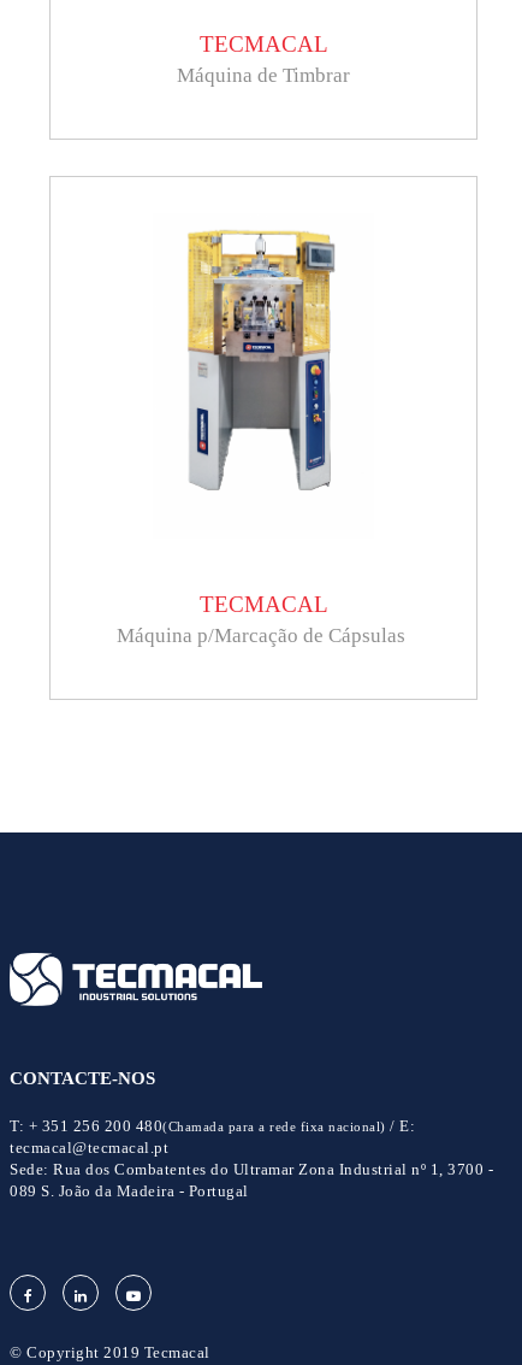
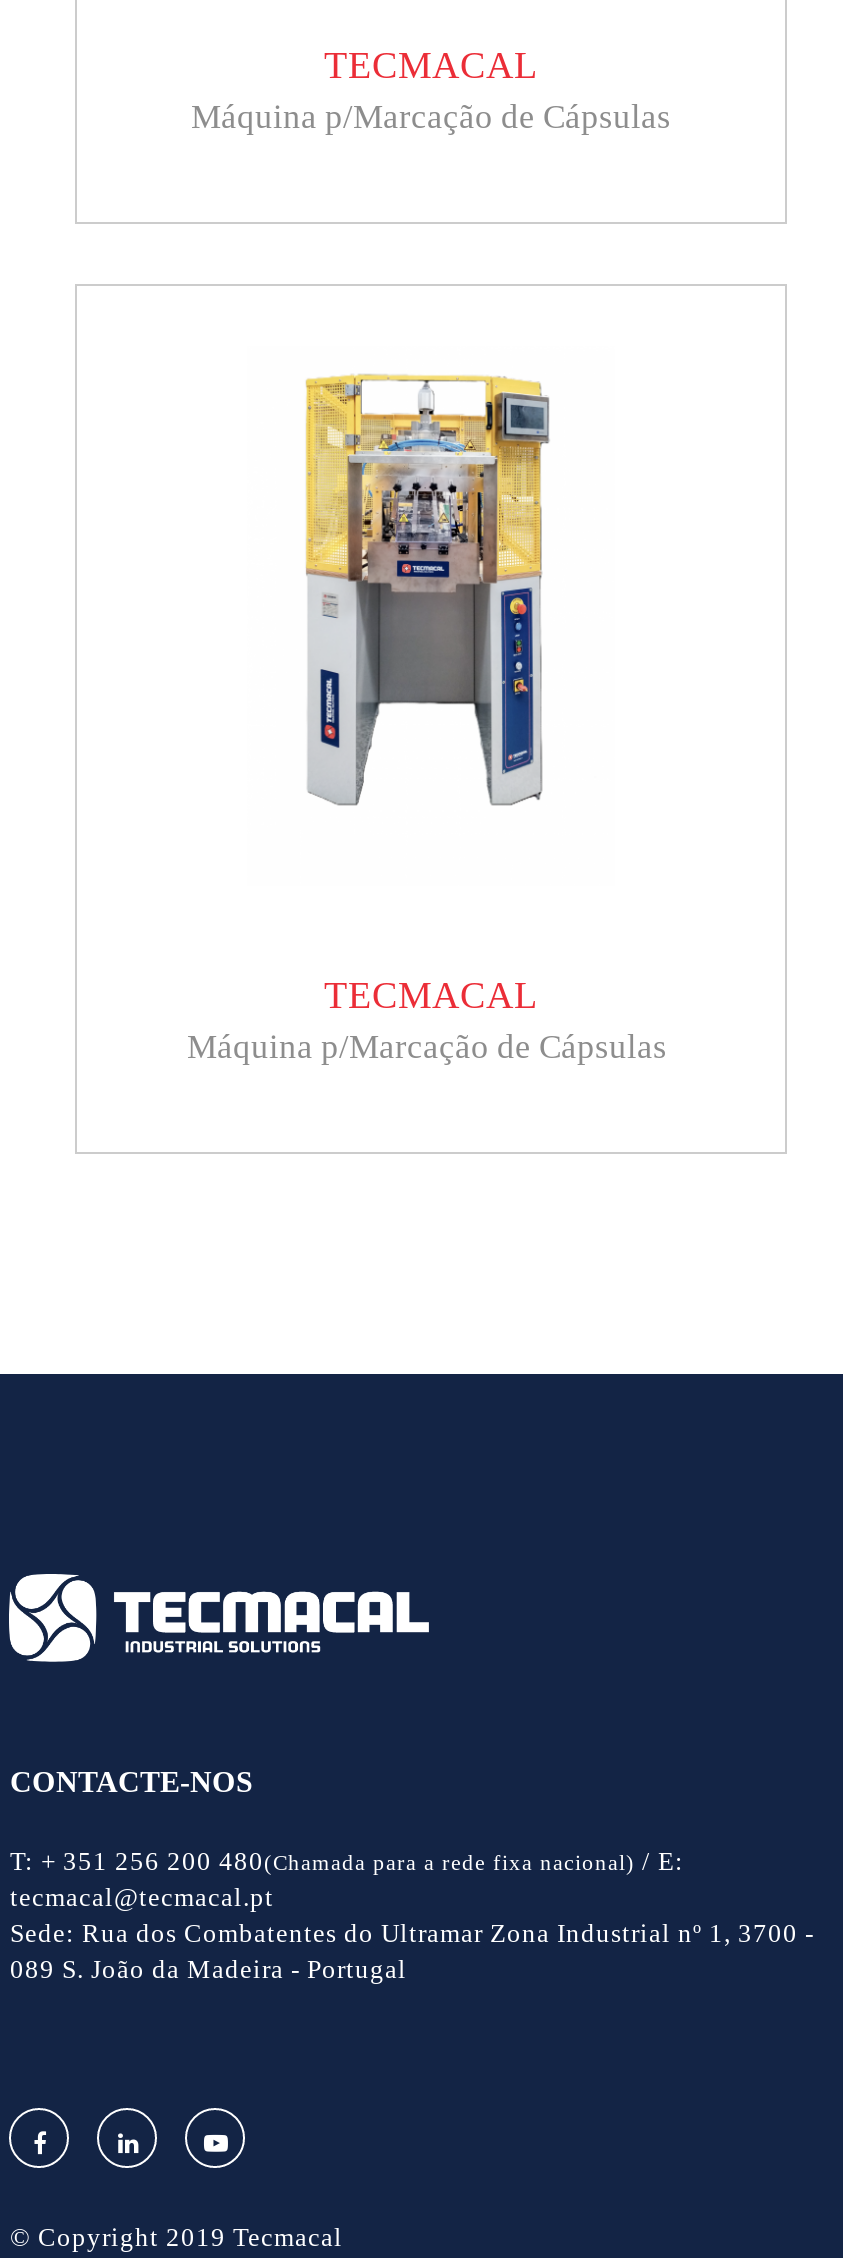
- Máquina de Timbrar
+ Máquina p/Marcação de Cápsulas
